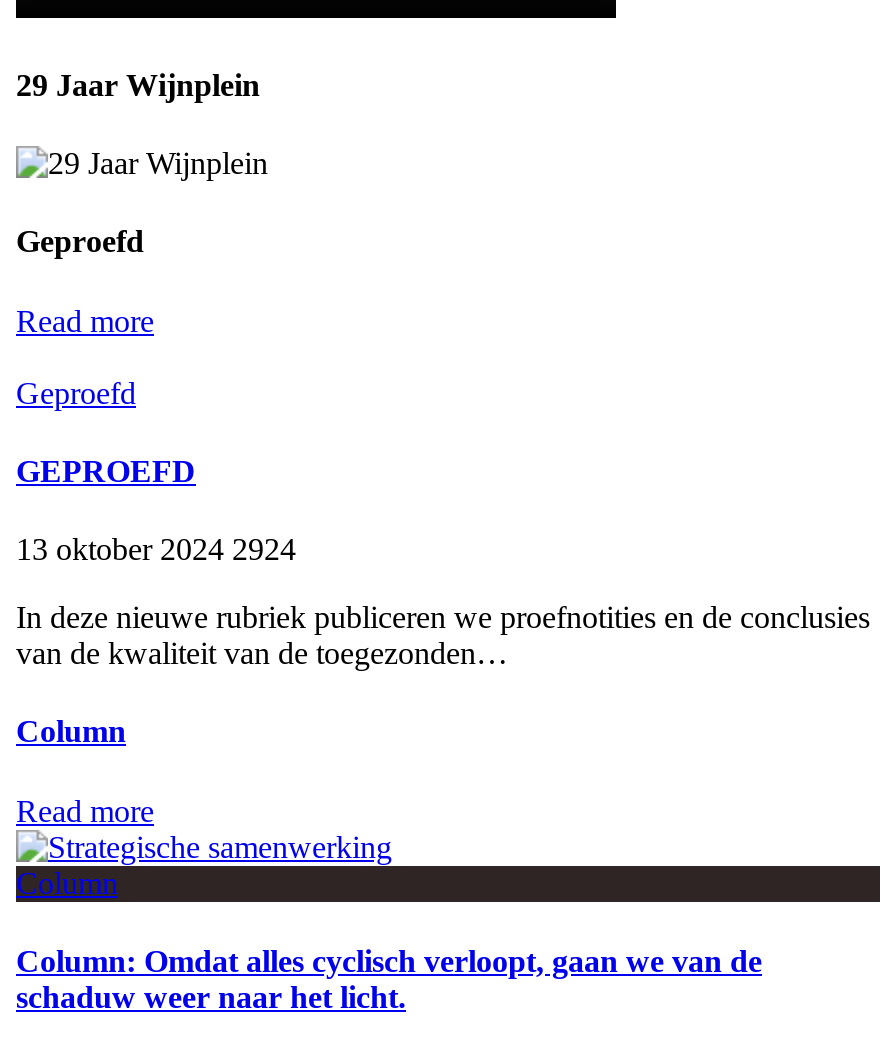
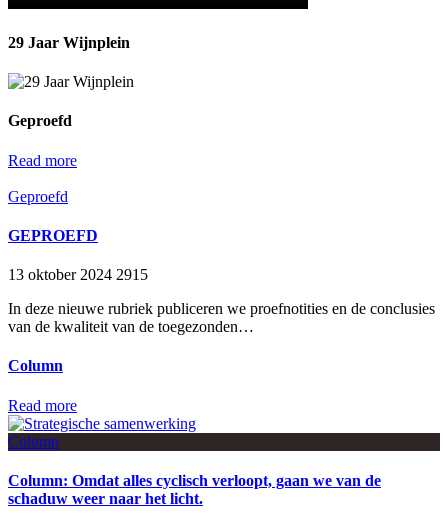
- 13 oktober 2024 2924
+ 13 oktober 2024 2915
